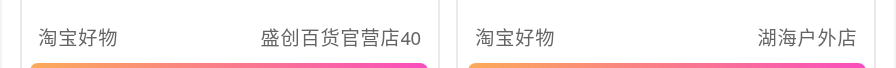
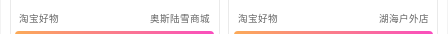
- 盛创百货官营店40
+ 奥斯陆雪商城
